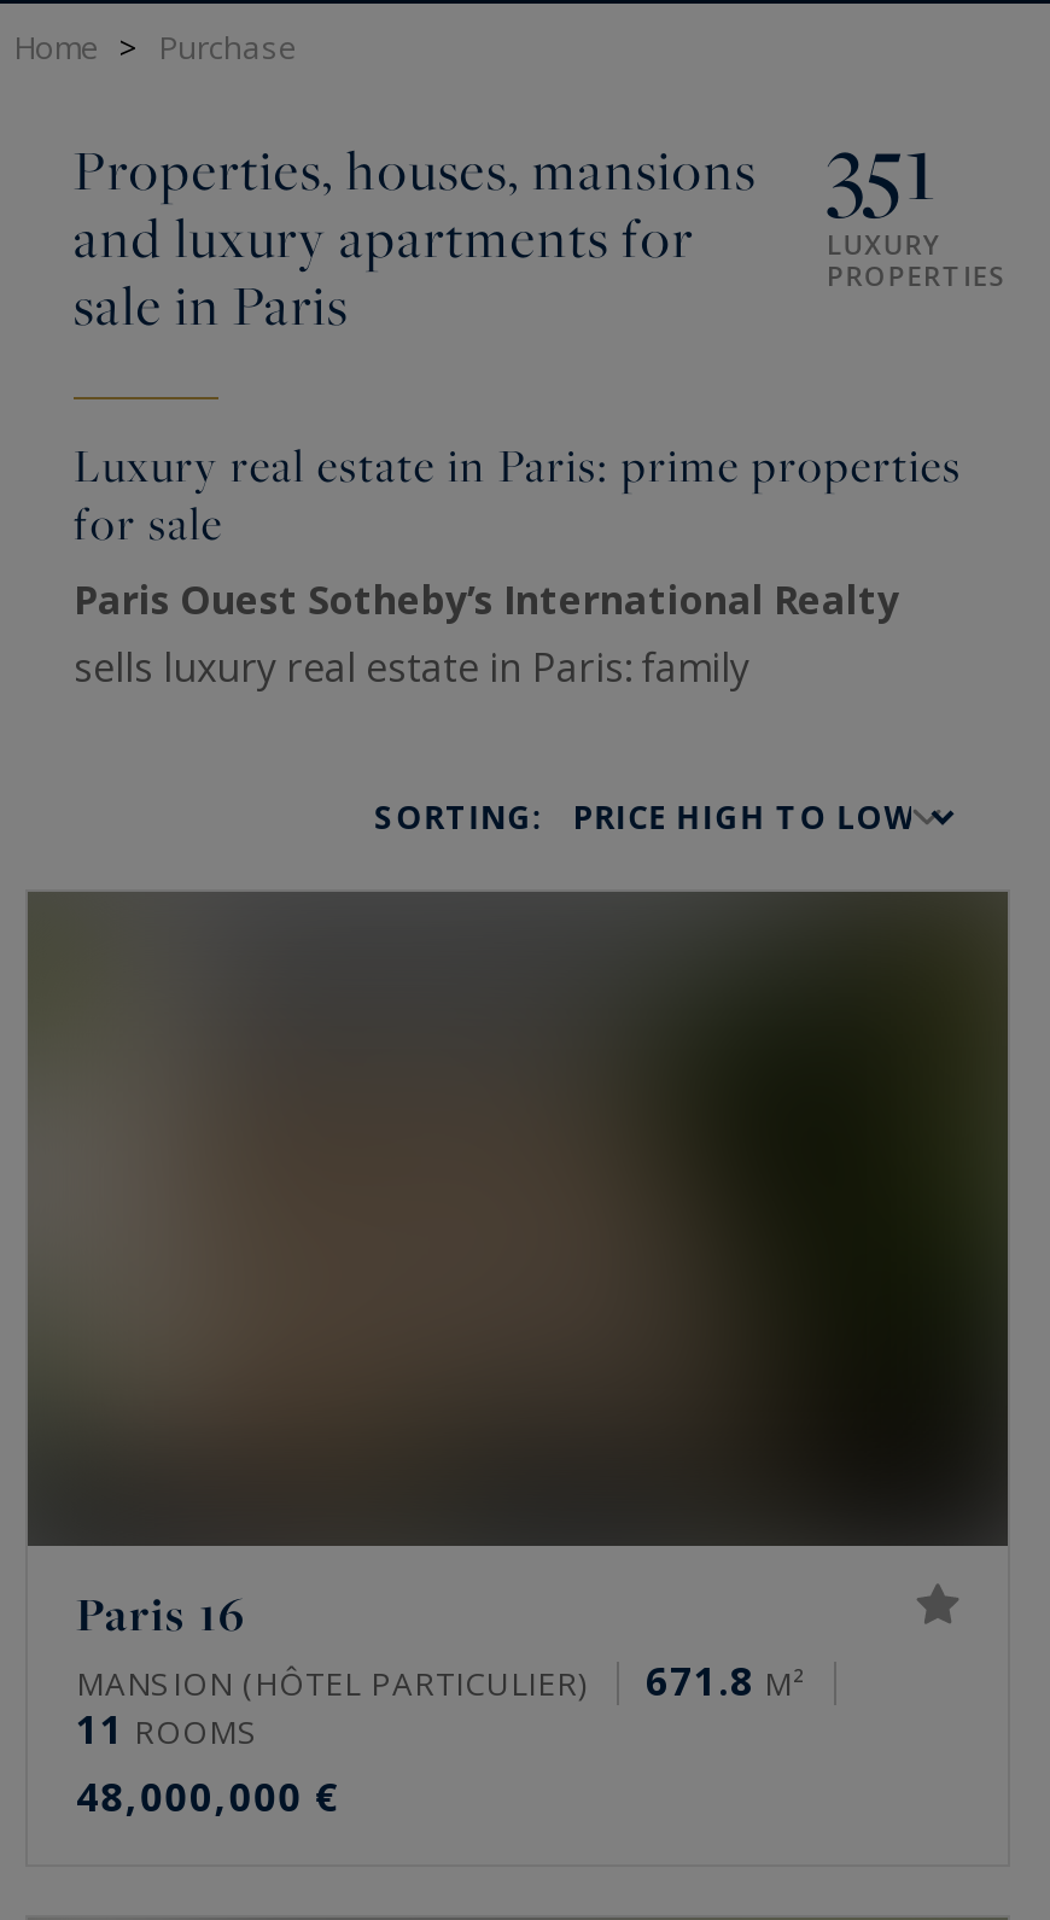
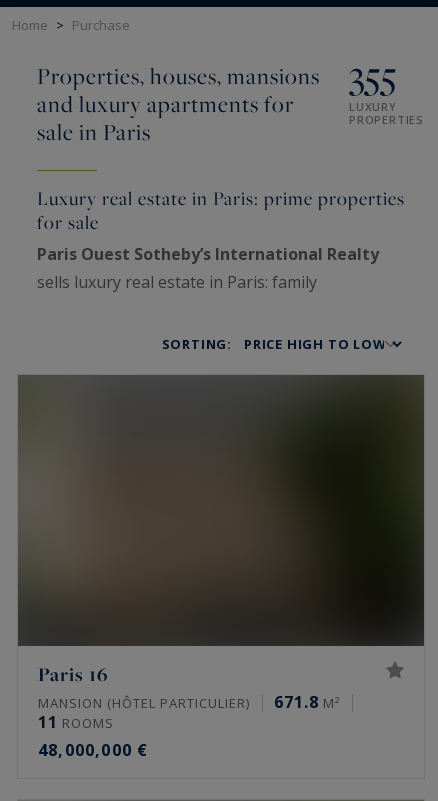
- Properties, houses, mansions 351
+ Properties, houses, mansions 355
